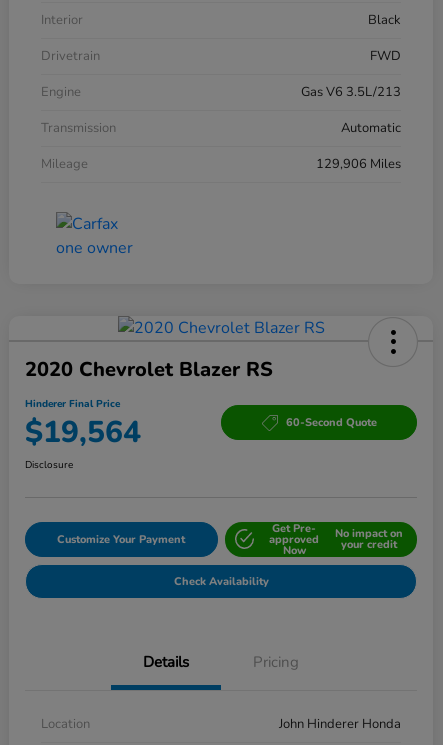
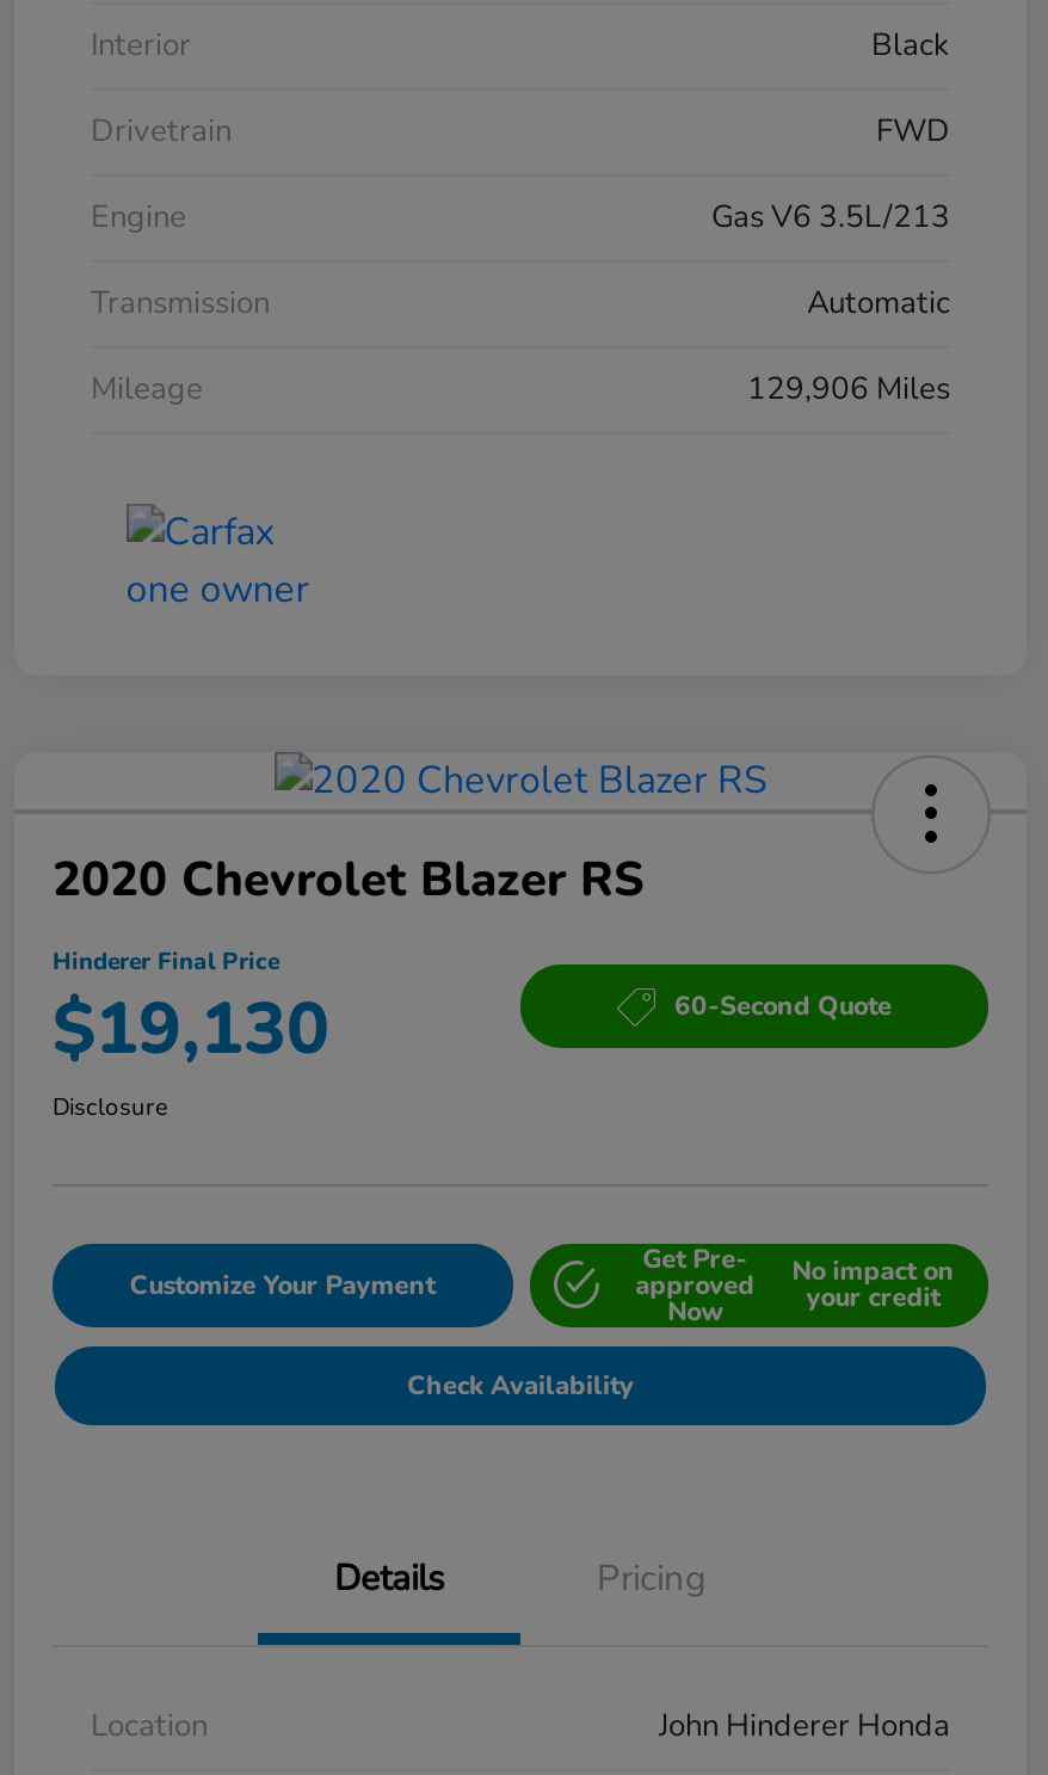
- $19,564
+ $19,130
